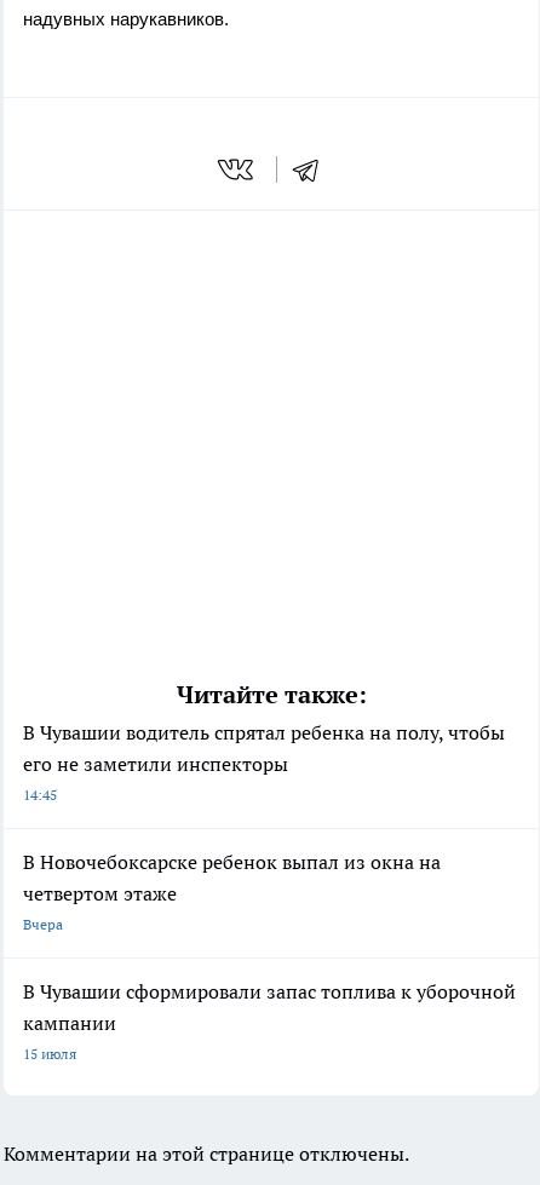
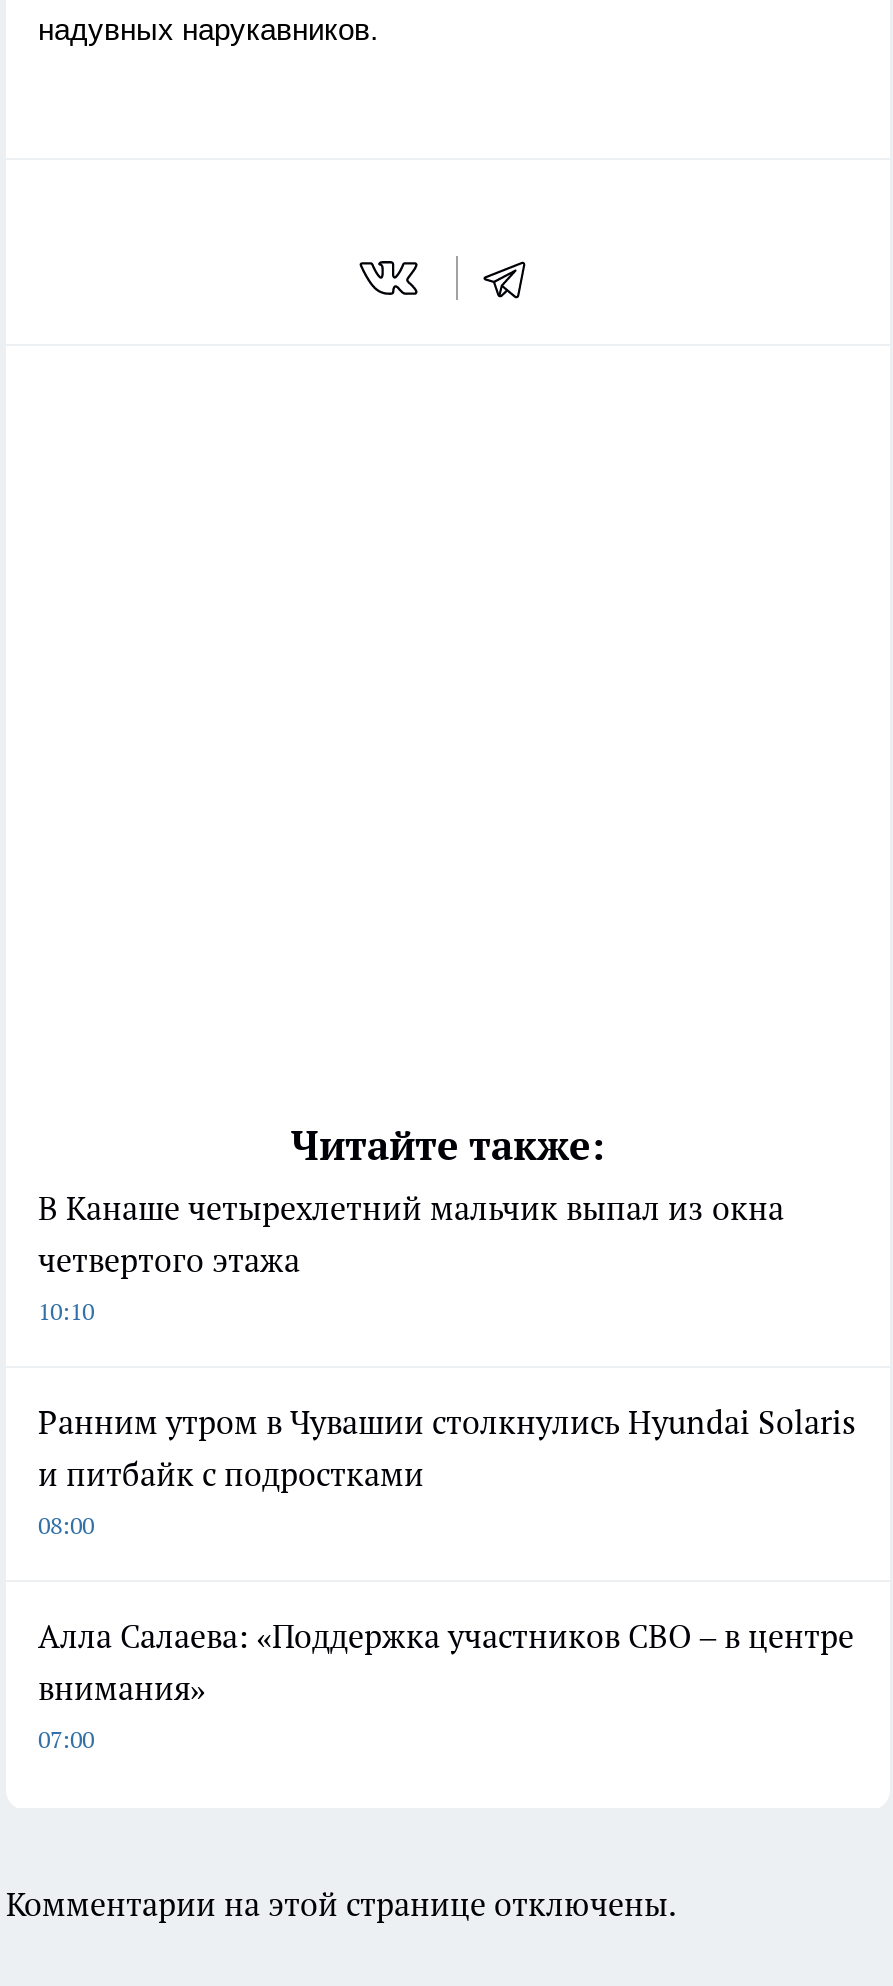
- В Чувашии водитель спрятал ребенка на полу, чтобы
- его не заметили инспекторы
- 14:45
+ В Канаше четырехлетний мальчик выпал из окна
+ четвертого этажа
+ 10:10

- В Новочебоксарске ребенок выпал из окна на
- четвертом этаже
- Вчера
+ Ранним утром в Чувашии столкнулись Hyundai Solaris
+ и питбайк с подростками
+ 08:00

- В Чувашии сформировали запас топлива к уборочной
- кампании
- 15 июля
+ Алла Салаева: «Поддержка участников СВО – в центре
+ внимания»
+ 07:00
